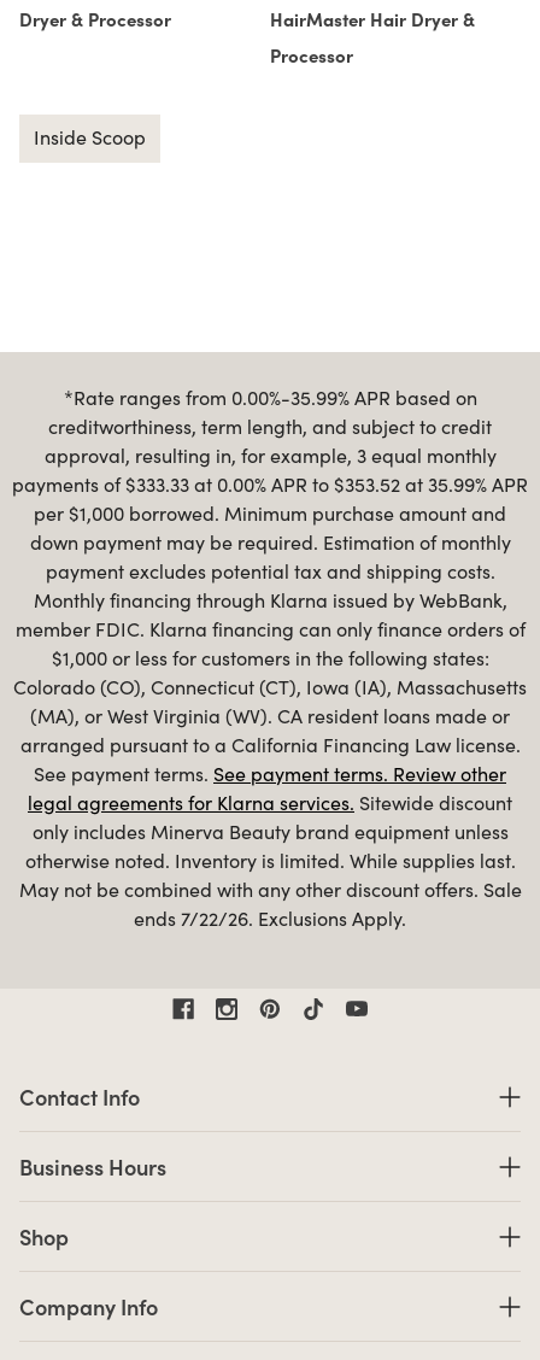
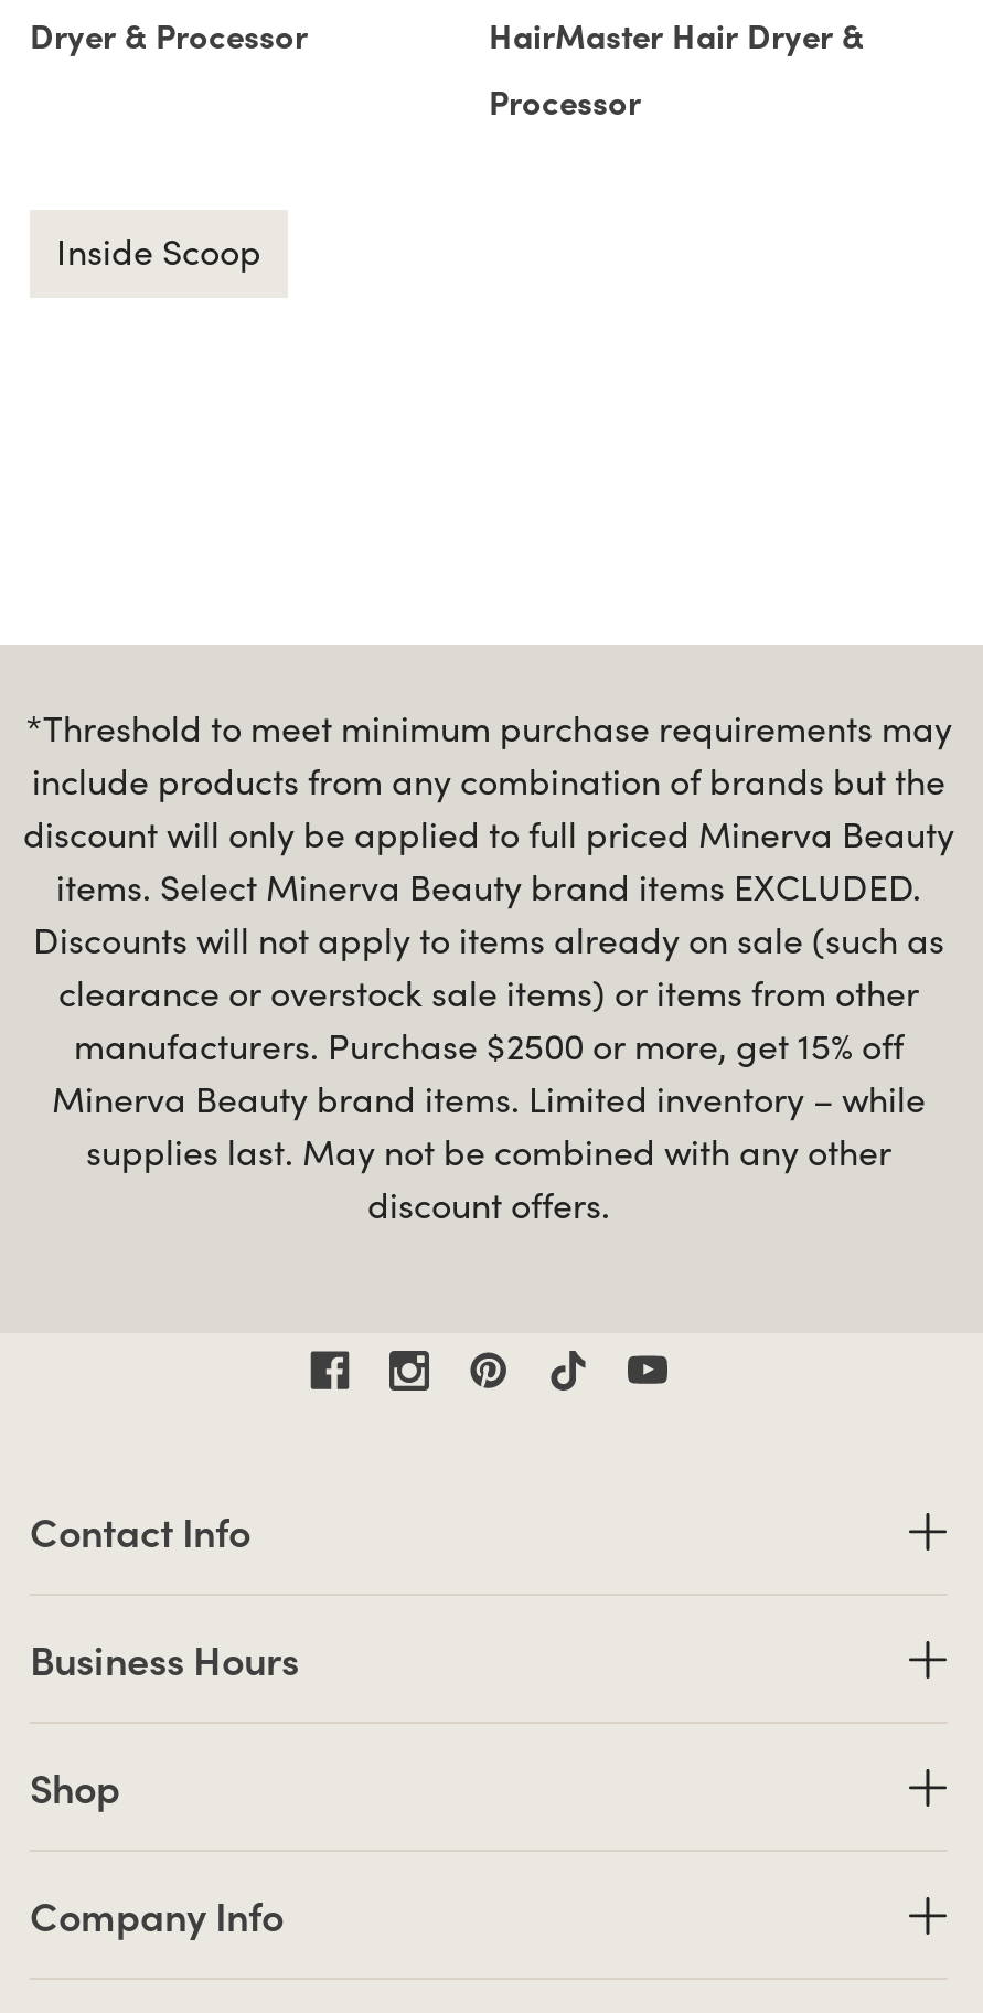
- *Rate ranges from 0.00%-35.99% APR based on
- creditworthiness, term length, and subject to credit
- approval, resulting in, for example, 3 equal monthly
- payments of $333.33 at 0.00% APR to $353.52 at 35.99% APR
- per $1,000 borrowed. Minimum purchase amount and
- down payment may be required. Estimation of monthly
- payment excludes potential tax and shipping costs.
- Monthly financing through Klarna issued by WebBank,
- member FDIC. Klarna financing can only finance orders of
- $1,000 or less for customers in the following states:
- Colorado (CO), Connecticut (CT), Iowa (IA), Massachusetts
- (MA), or West Virginia (WV). CA resident loans made or
- arranged pursuant to a California Financing Law license.
- See payment terms. See payment terms. Review other
- legal agreements for Klarna services. Sitewide discount
- only includes Minerva Beauty brand equipment unless
- otherwise noted. Inventory is limited. While supplies last.
- May not be combined with any other discount offers. Sale
- ends 7/22/26. Exclusions Apply.
+ *Threshold to meet minimum purchase requirements may
+ include products from any combination of brands but the
+ discount will only be applied to full priced Minerva Beauty
+ items. Select Minerva Beauty brand items EXCLUDED.
+ Discounts will not apply to items already on sale (such as
+ clearance or overstock sale items) or items from other
+ manufacturers. Purchase $2500 or more, get 15% off
+ Minerva Beauty brand items. Limited inventory – while
+ supplies last. May not be combined with any other
+ discount offers.
